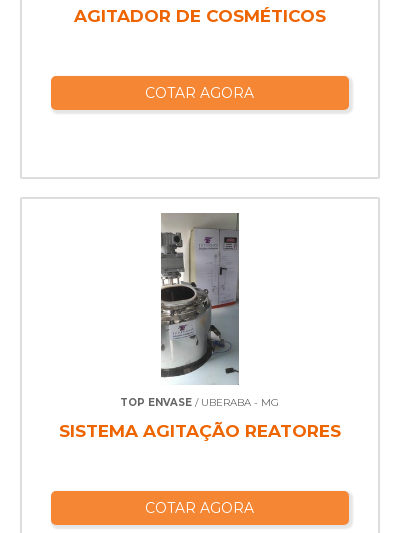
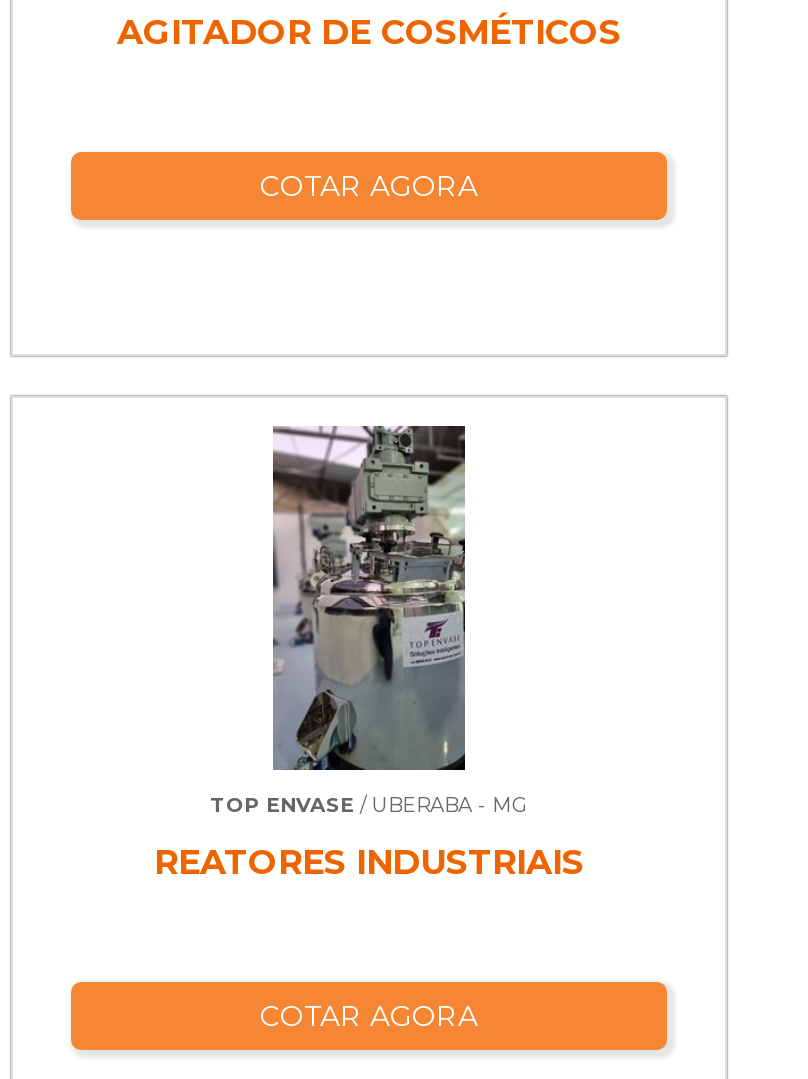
- [image]
- SISTEMA AGITAÇÃO REATORES
+ [image]
+ REATORES INDUSTRIAIS
